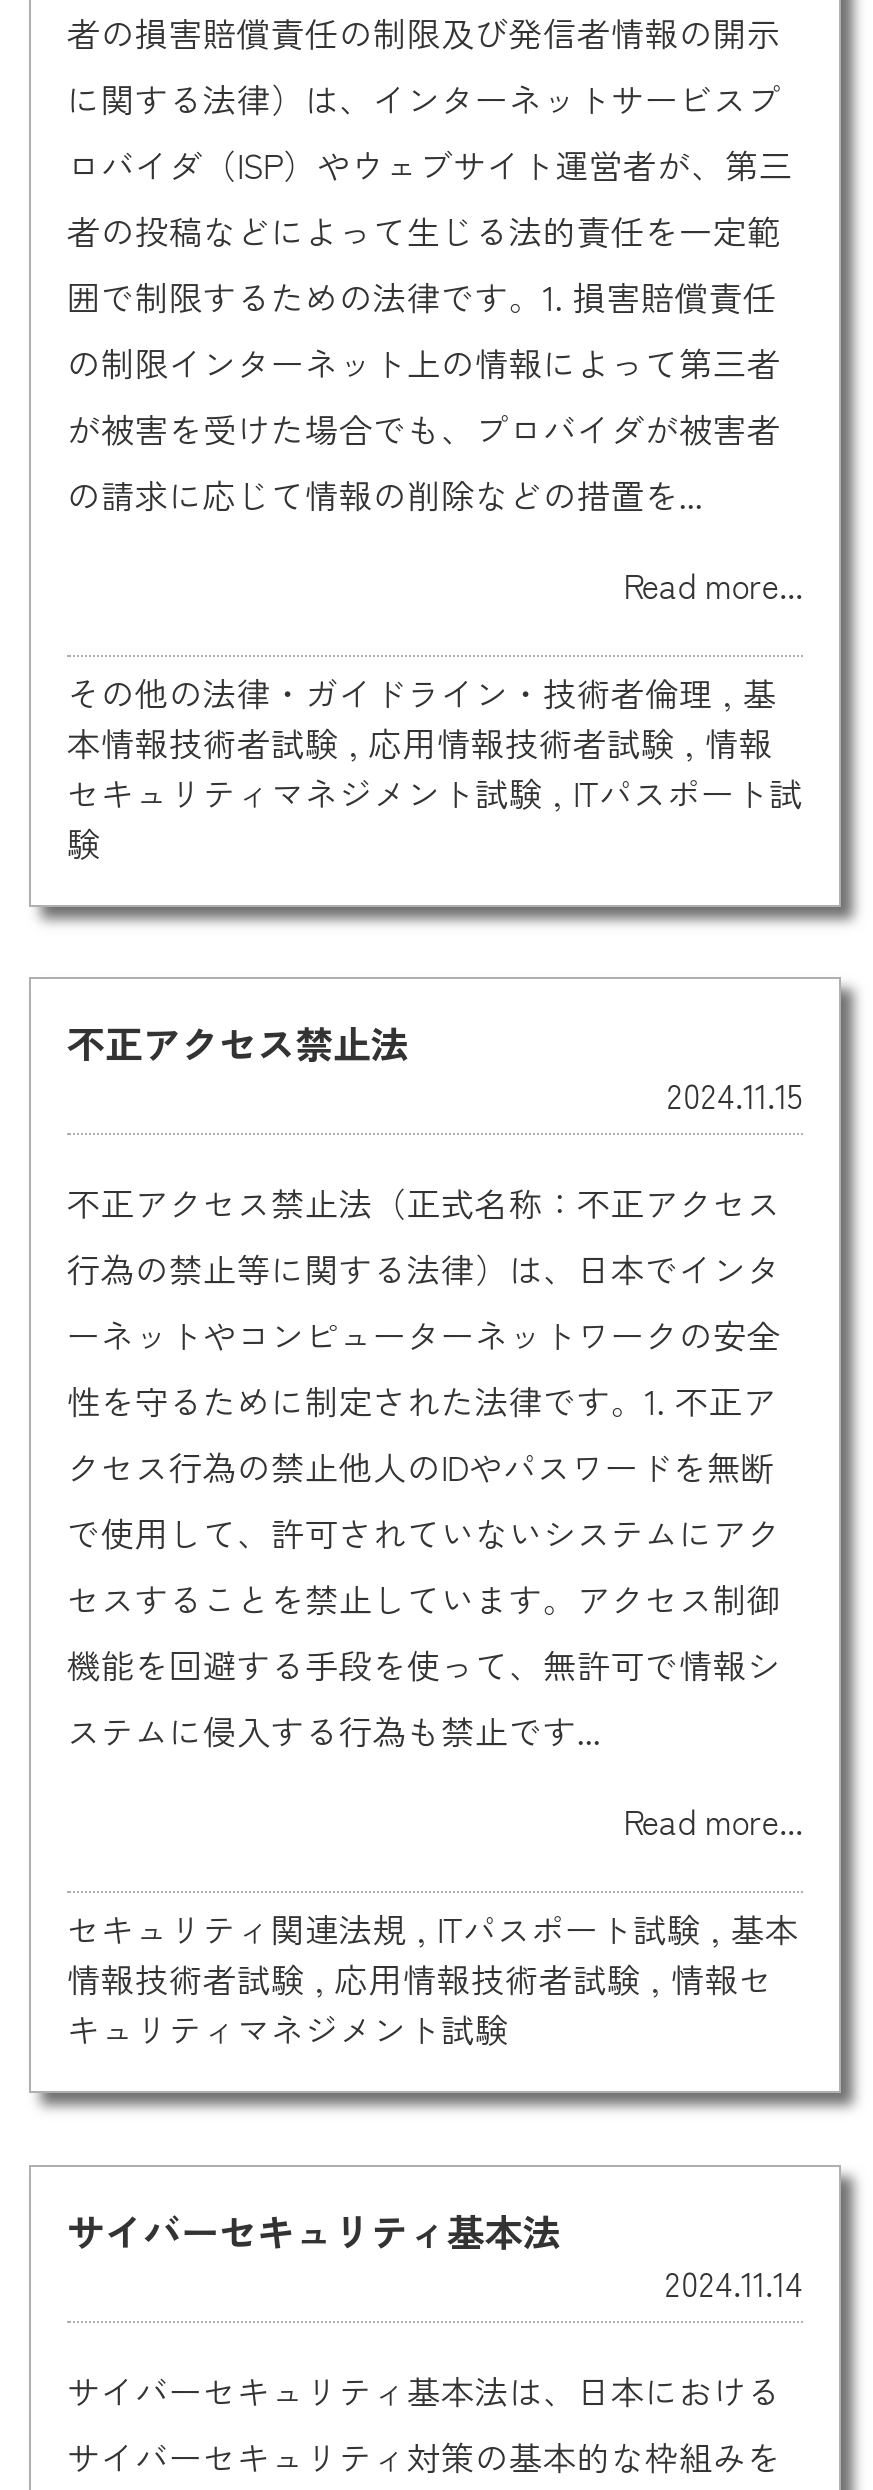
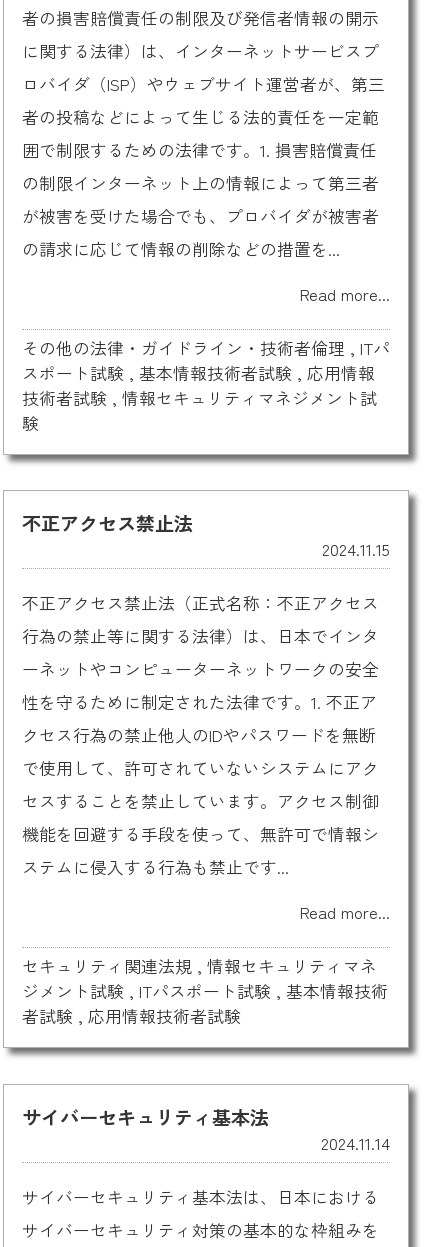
- その他の法律・ガイドライン・技術者倫理,基
- 本情報技術者試験,応用情報技術者試験,情報
- セキュリティマネジメント試験, ITパスポート試
+ その他の法律・ガイドライン・技術者倫理, ITパ
+ スポート試験,基本情報技術者試験,応用情報
+ 技術者試験,情報セキュリティマネジメント試

- セキュリティ関連法規, ITパスポート試験,基本
- 情報技術者試験,応用情報技術者試験,情報セ
- キュリティマネジメント試験
+ セキュリティ関連法規,情報セキュリティマネ
+ ジメント試験, ITパスポート試験,基本情報技術
+ 者試験,応用情報技術者試験
